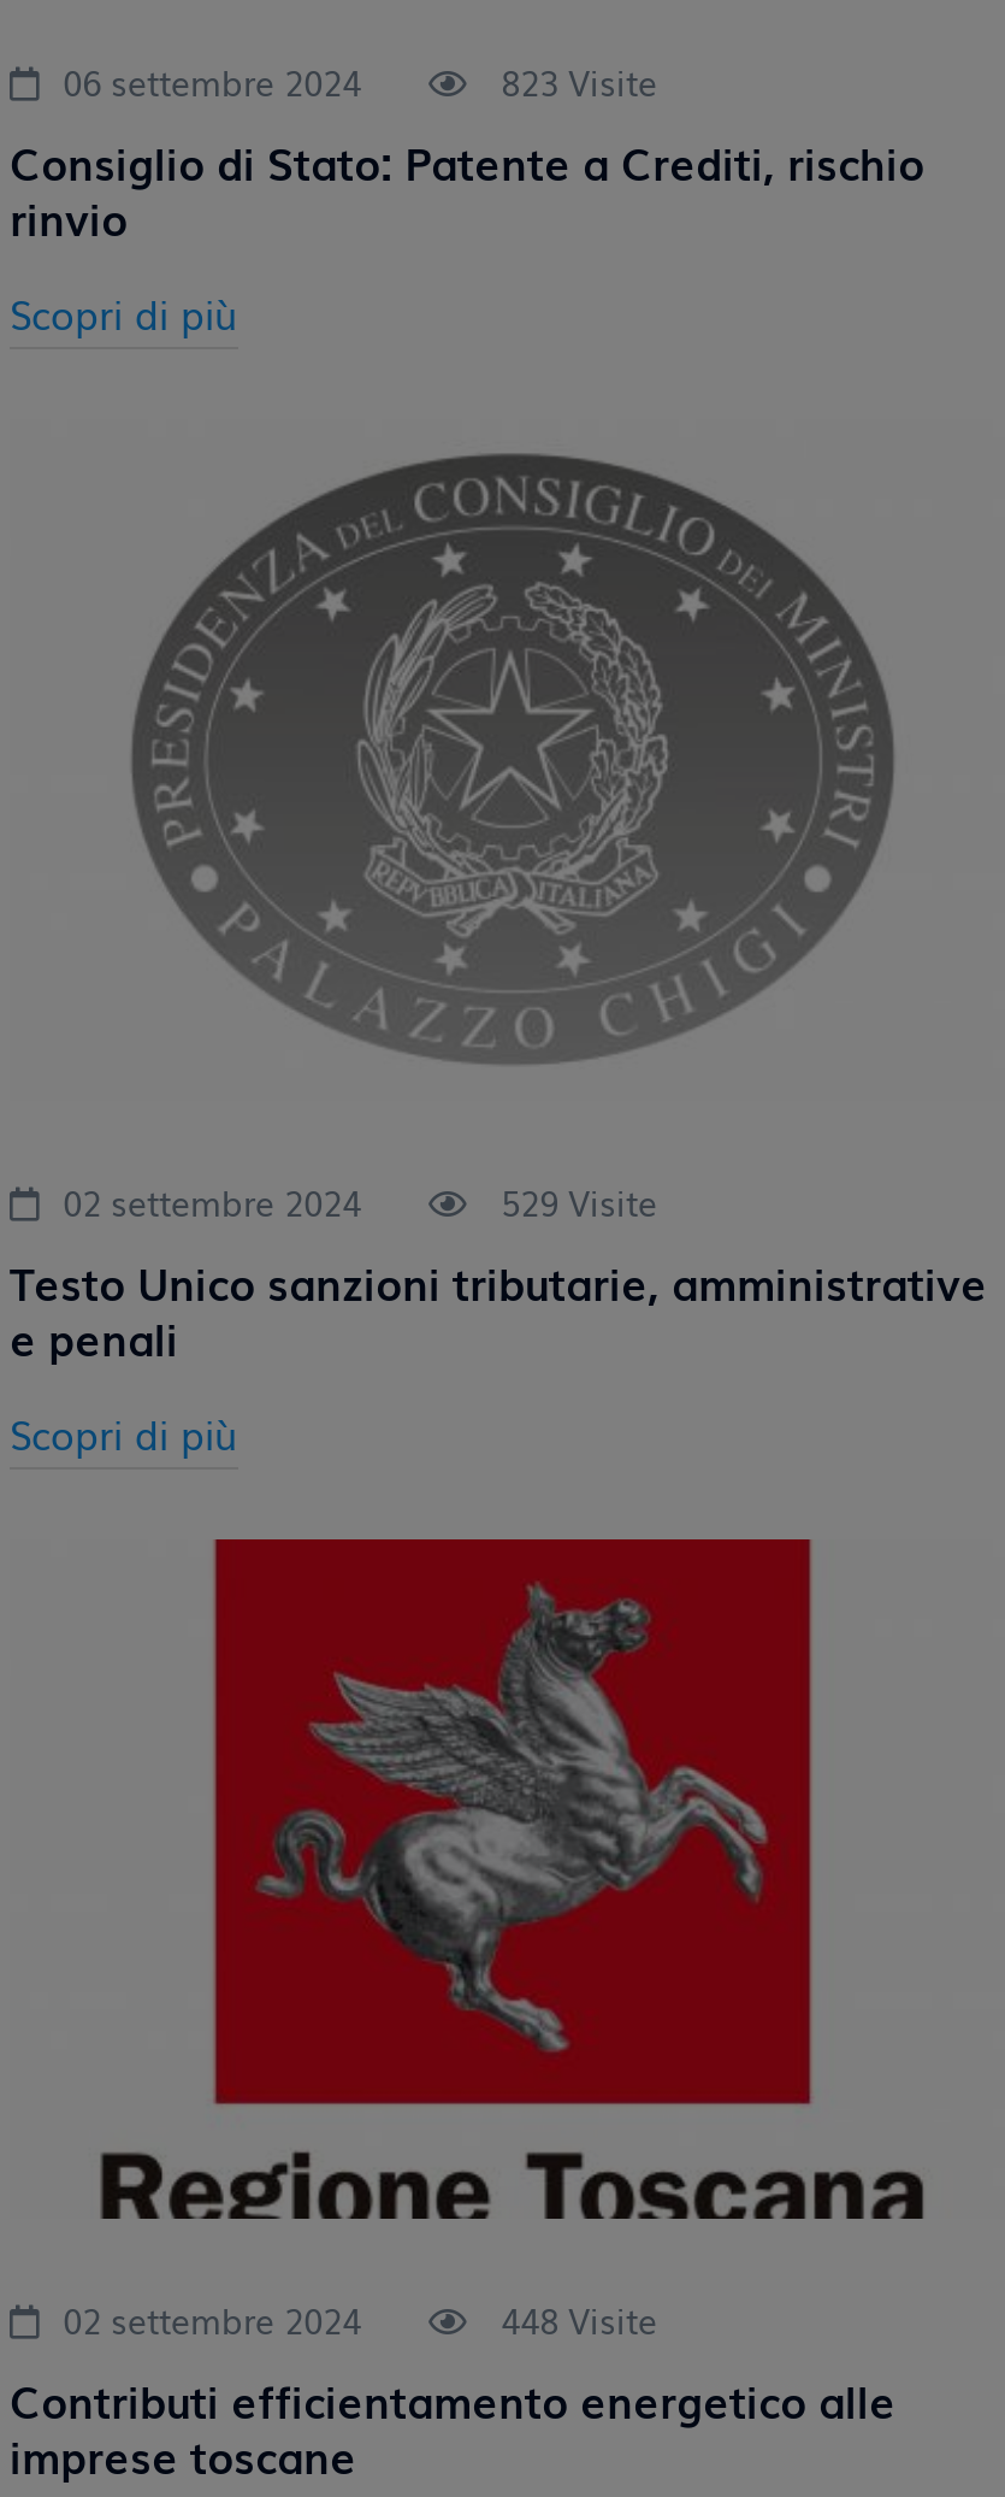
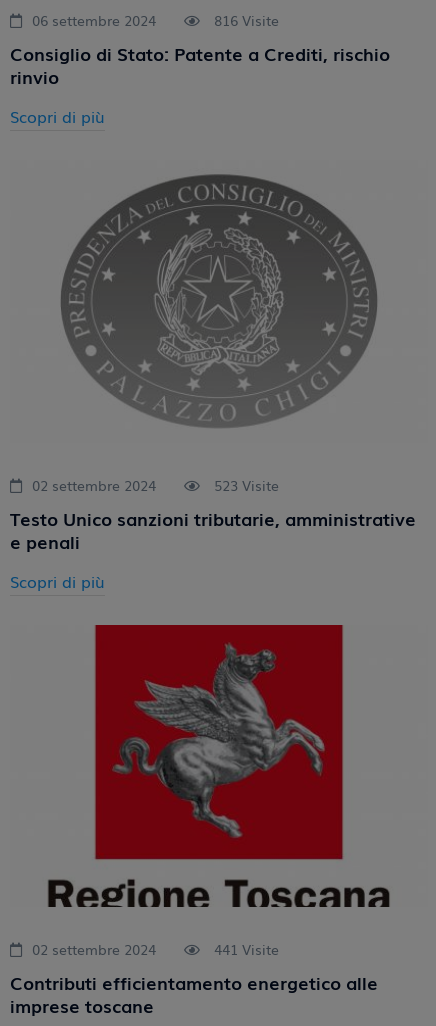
- 823 Visite
+ 816 Visite

- 529 Visite
+ 523 Visite

- 448 Visite
+ 441 Visite
